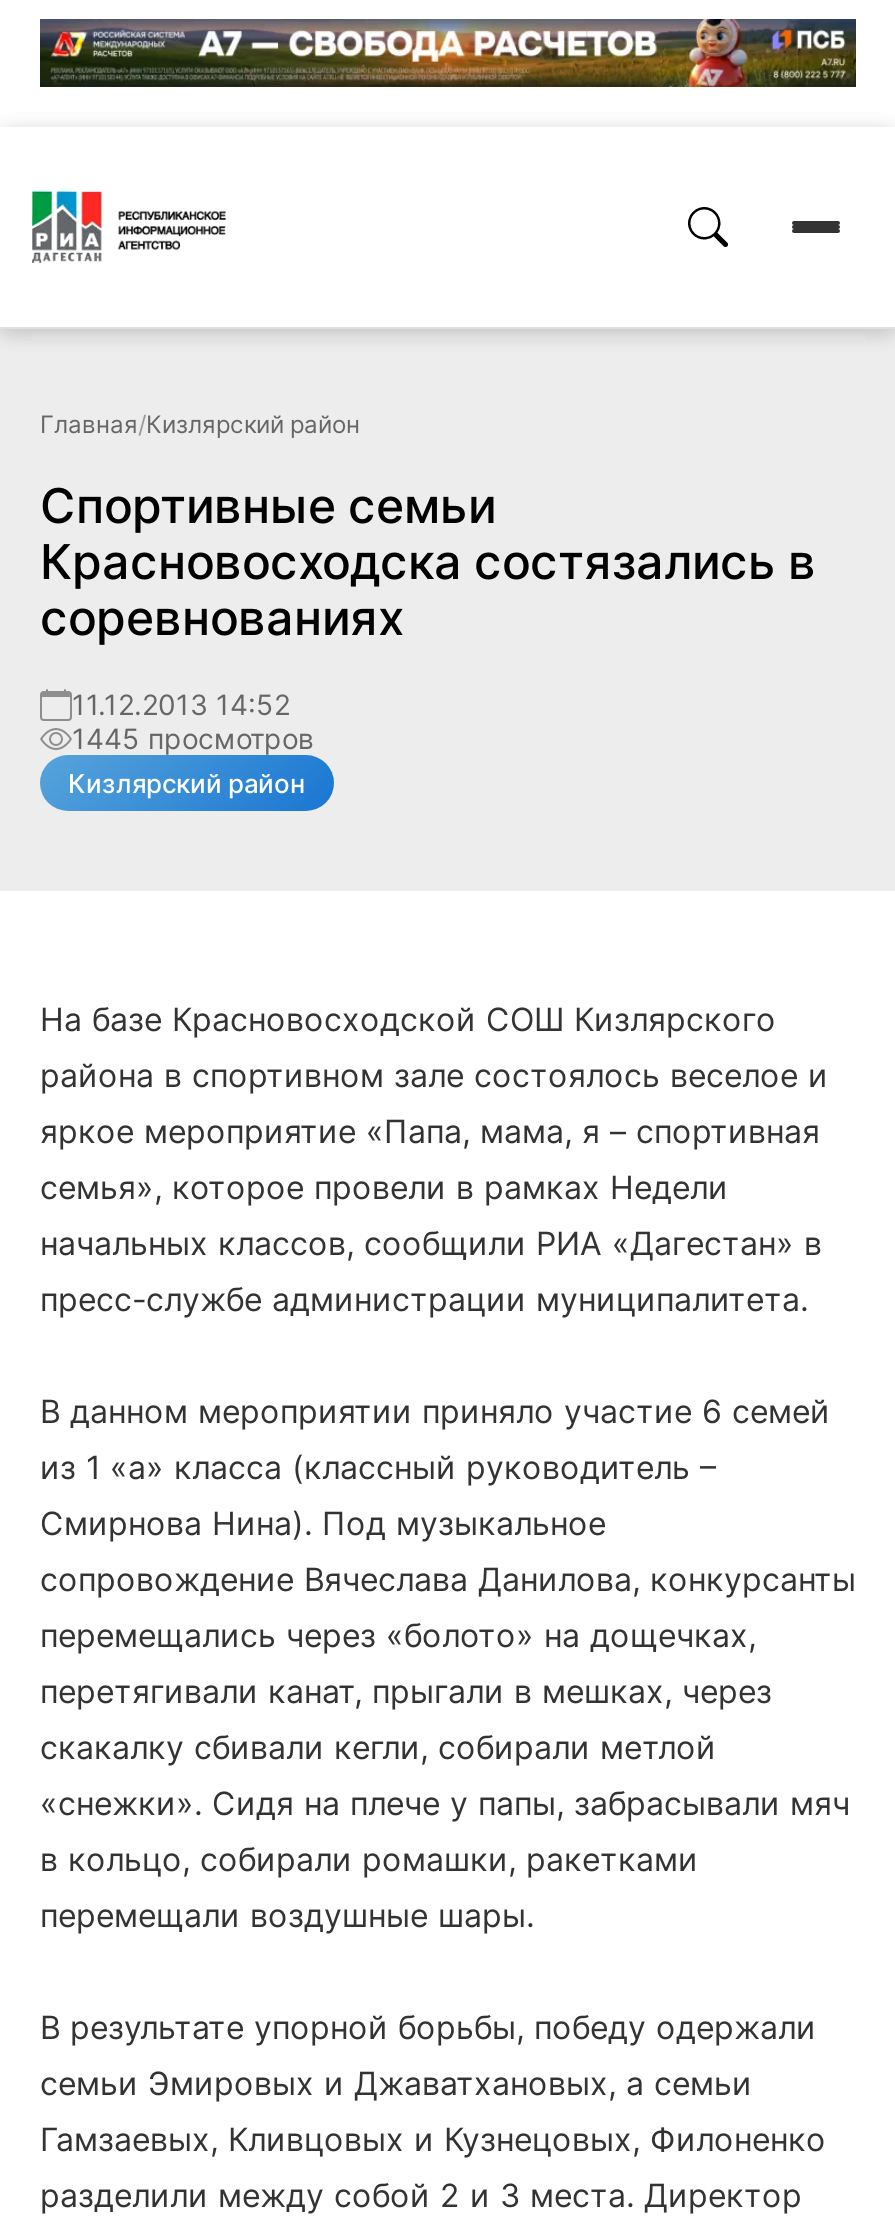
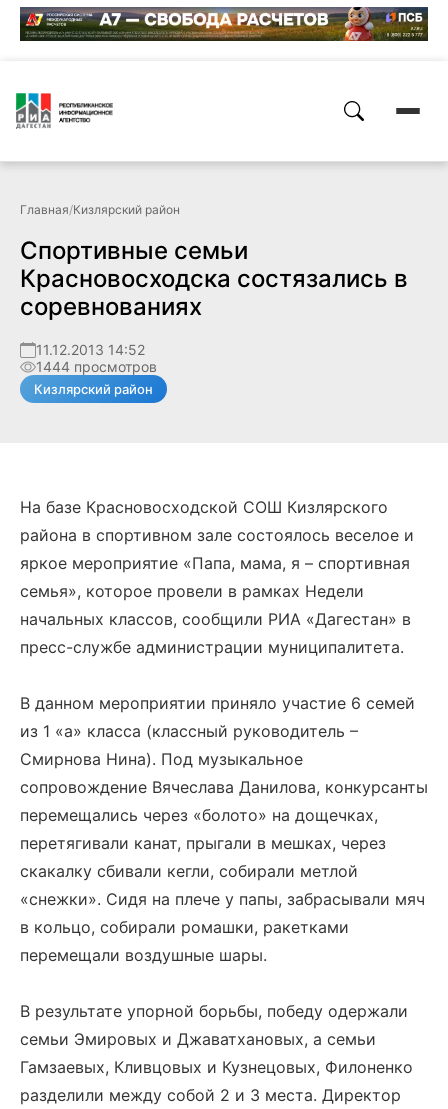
- 1445 просмотров
+ 1444 просмотров
